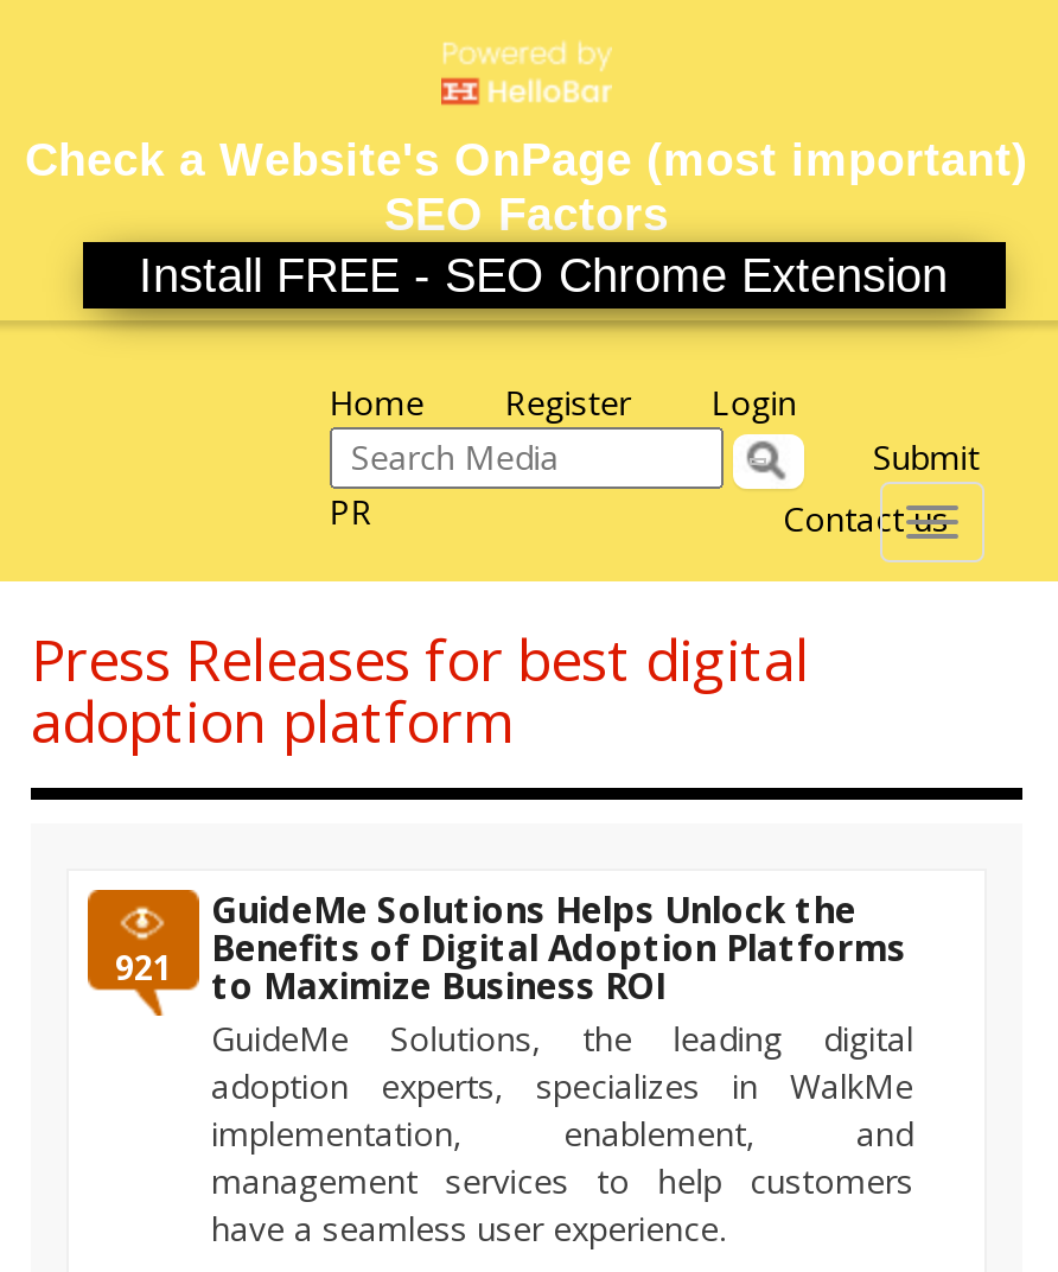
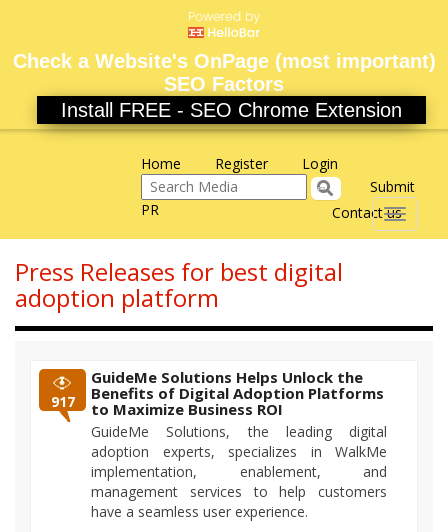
- 921 Benefits of Digital Adoption Platforms to Maximize Business ROI
+ 917 Benefits of Digital Adoption Platforms to Maximize Business ROI
